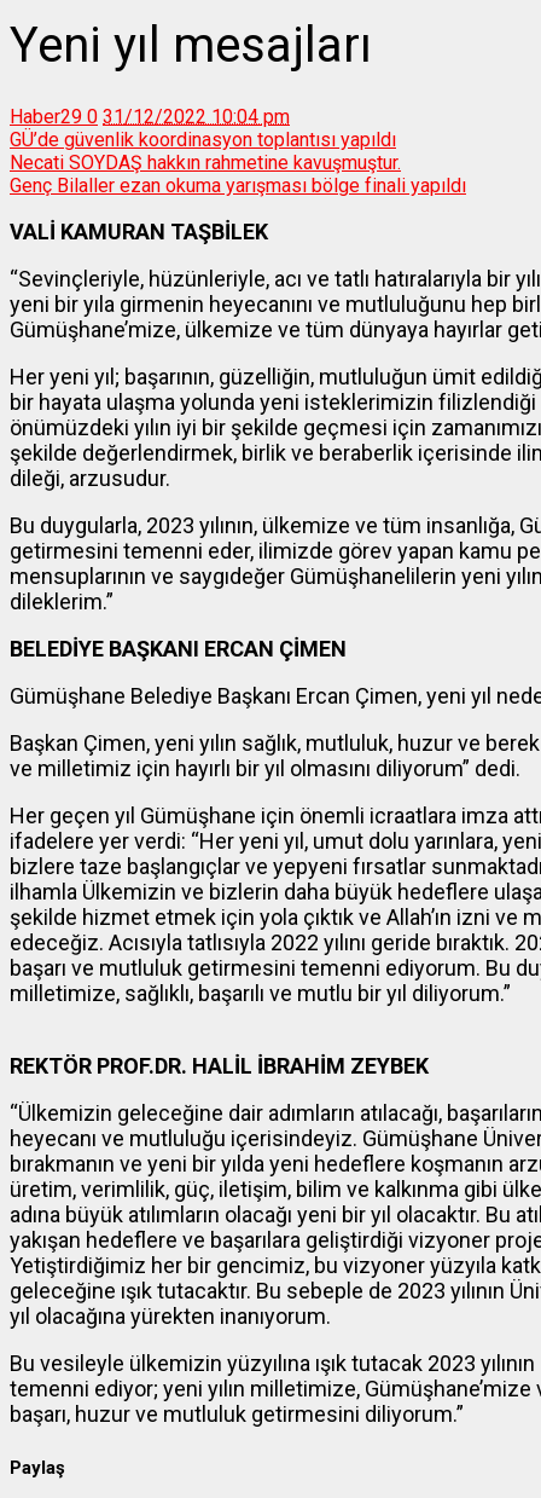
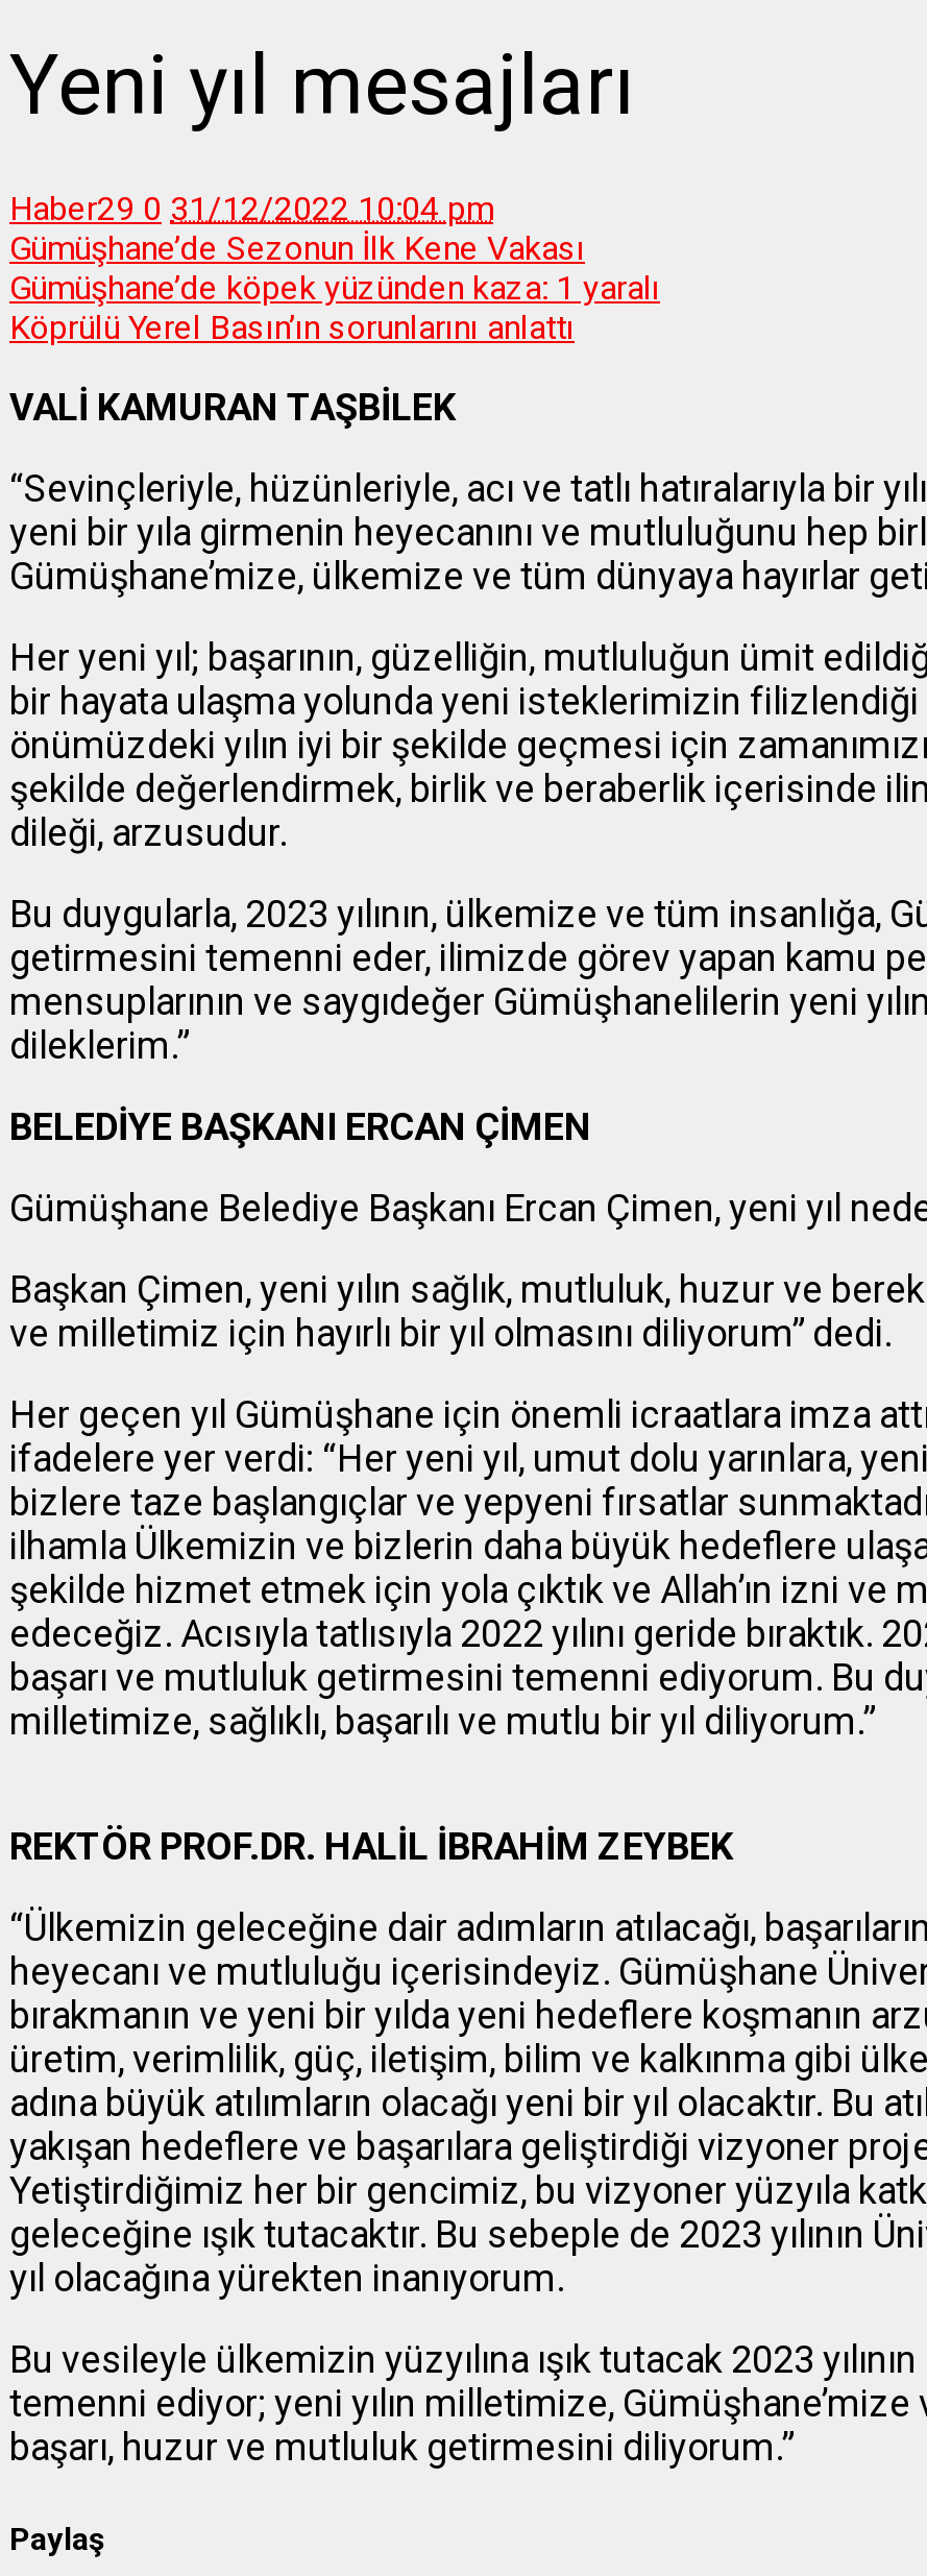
- GÜ’de güvenlik koordinasyon toplantısı yapıldı
- Necati SOYDAŞ hakkın rahmetine kavuşmuştur.
- Genç Bilaller ezan okuma yarışması bölge finali yapıldı
+ Gümüşhane’de Sezonun İlk Kene Vakası
+ Gümüşhane’de köpek yüzünden kaza: 1 yaralı
+ Köprülü Yerel Basın’ın sorunlarını anlattı
